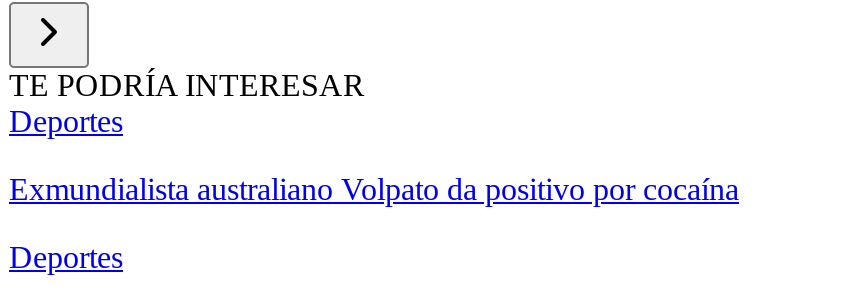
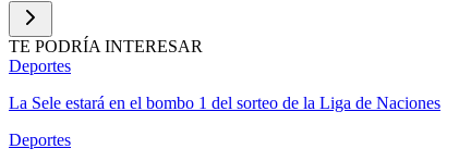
- Exmundialista australiano Volpato da positivo por cocaína
+ La Sele estará en el bombo 1 del sorteo de la Liga de Naciones
